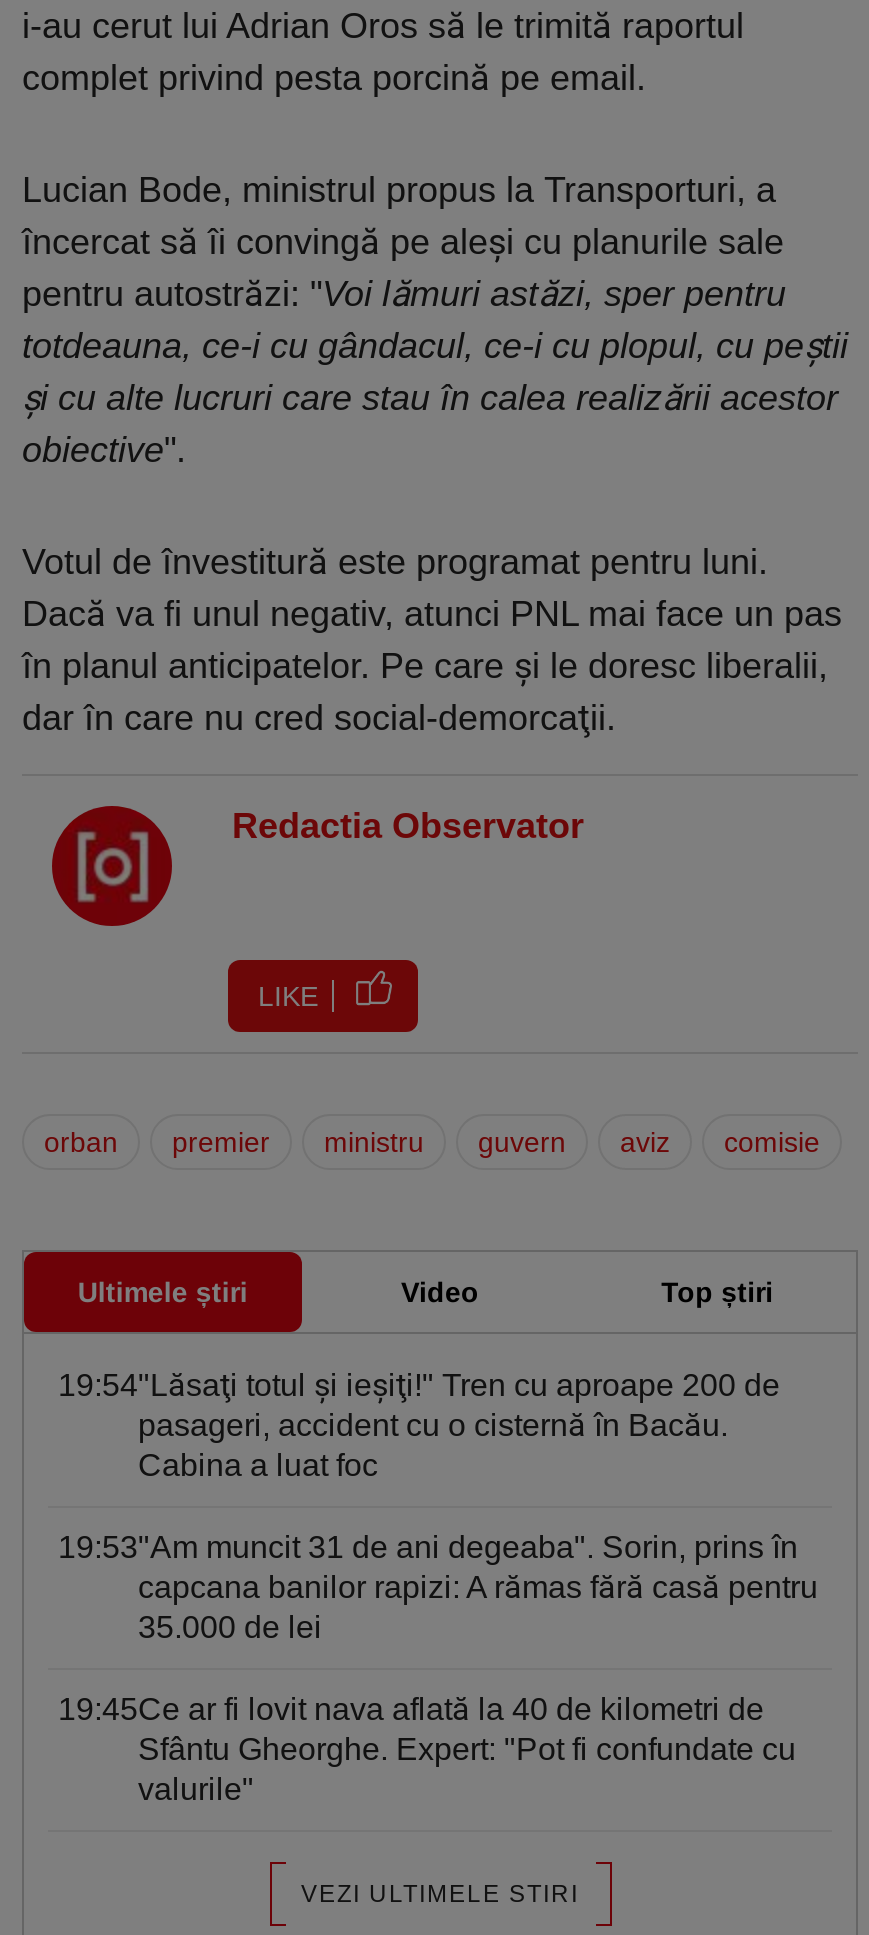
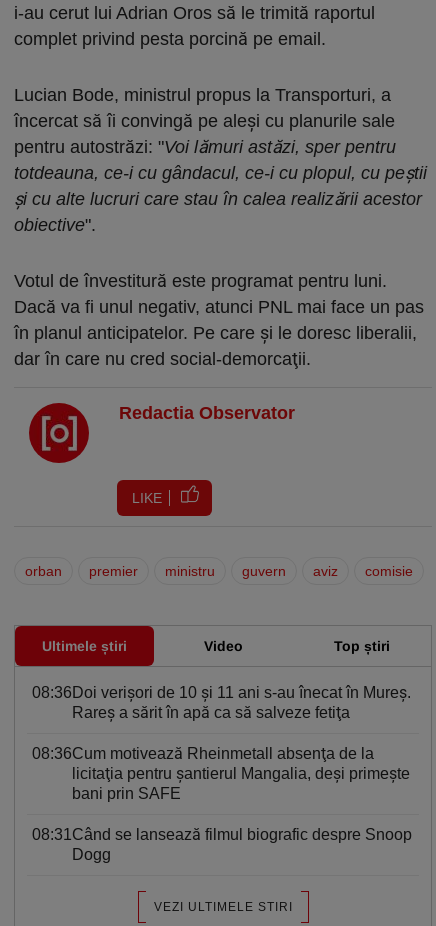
- 19:54"Lăsaţi totul şi ieşiţi!" Tren cu aproape 200 de
- pasageri, accident cu o cisternă în Bacău.
- Cabina a luat foc
+ 08:36Doi verișori de 10 și 11 ani s-au înecat în Mureș.
+ Rareș a sărit în apă ca să salveze fetiţa

- 19:53"Am muncit 31 de ani degeaba". Sorin, prins în
- capcana banilor rapizi: A rămas fără casă pentru
- 35.000 de lei
+ 08:36Cum motivează Rheinmetall absenţa de la
+ licitaţia pentru şantierul Mangalia, deşi primeşte
+ bani prin SAFE

- 19:45Ce ar fi lovit nava aflată la 40 de kilometri de
- Sfântu Gheorghe. Expert: "Pot fi confundate cu
- valurile"
+ 08:31Când se lansează filmul biografic despre Snoop
+ Dogg
